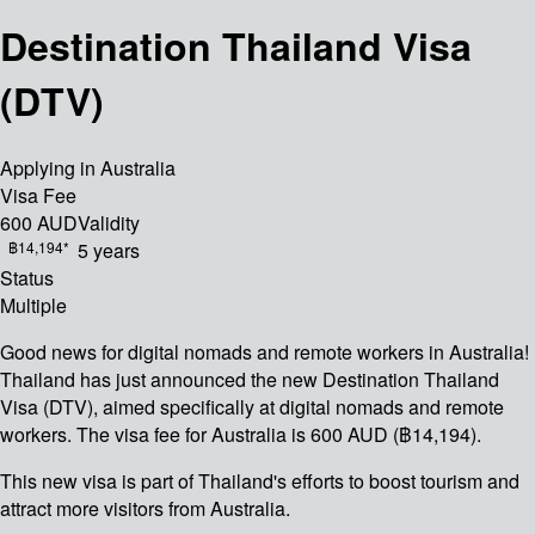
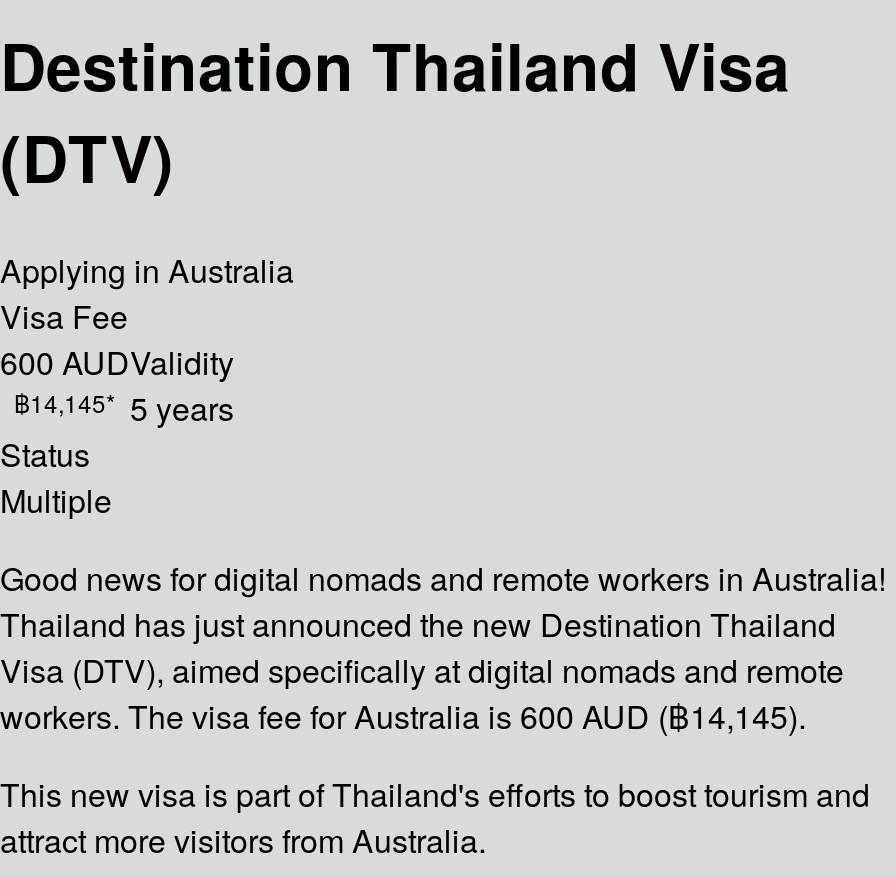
- ฿14,194* 5 years
+ ฿14,145* 5 years

- workers. The visa fee for Australia is 600 AUD (฿14,194).
+ workers. The visa fee for Australia is 600 AUD (฿14,145).
